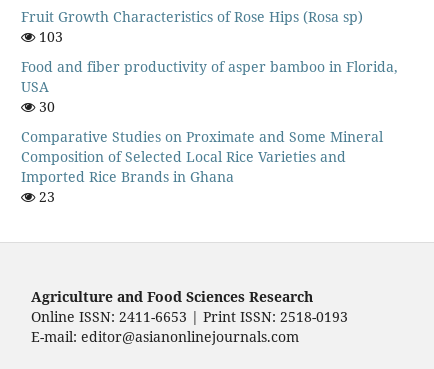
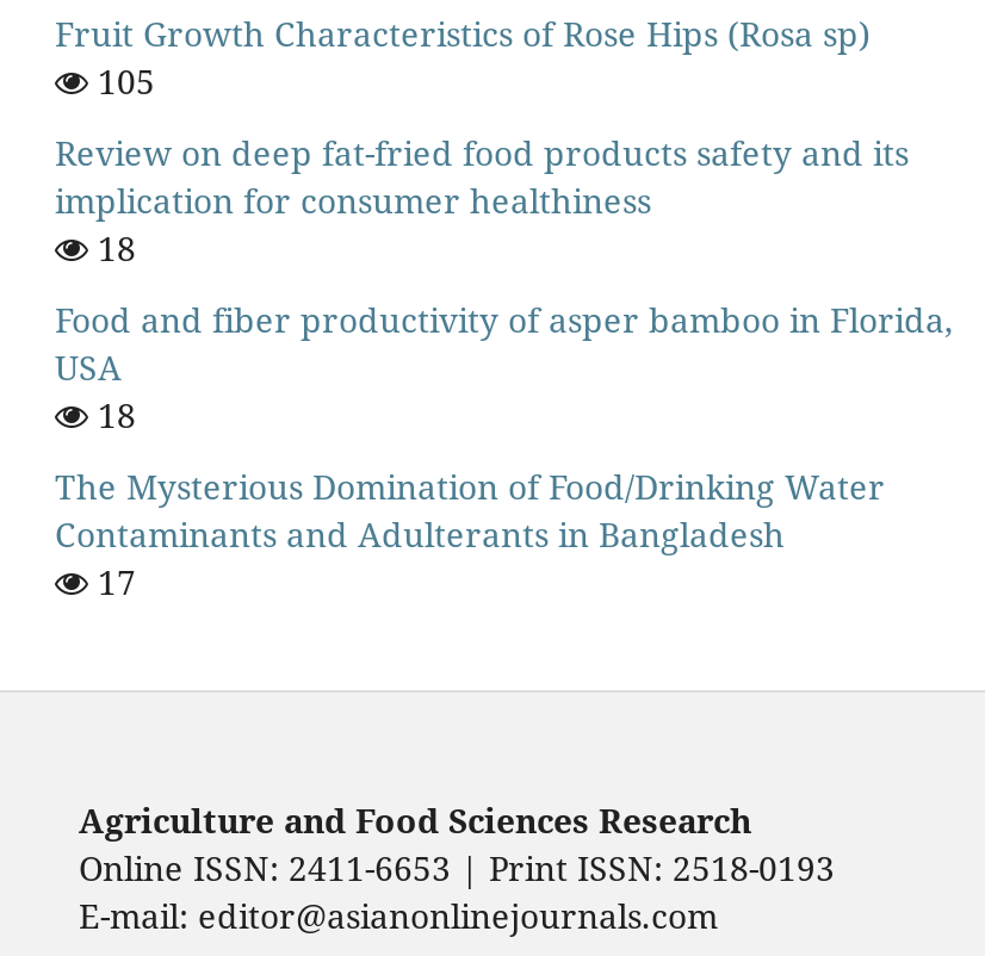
- 103
+ 105
+ Review on deep fat-fried food products safety and its
+ implication for consumer healthiness
+ 18

moved down: Food and fiber productivity of asper bamboo in Florida, | USA

- 30
+ 18

- Comparative Studies on Proximate and Some Mineral
- Composition of Selected Local Rice Varieties and
- Imported Rice Brands in Ghana
- 23
+ The Mysterious Domination of Food/Drinking Water
+ Contaminants and Adulterants in Bangladesh
+ 17
